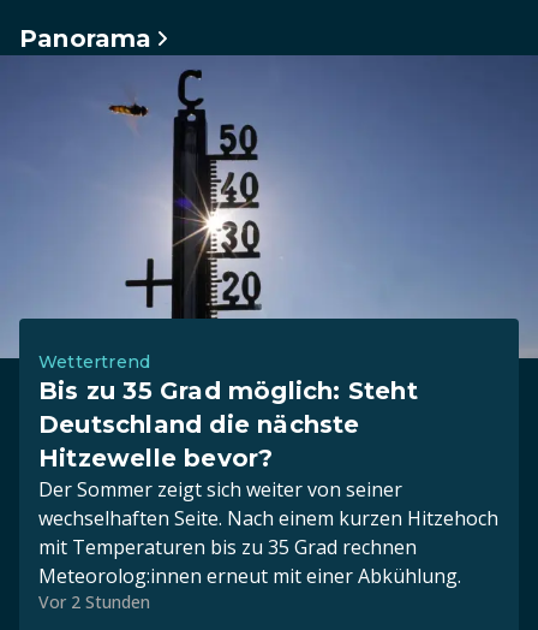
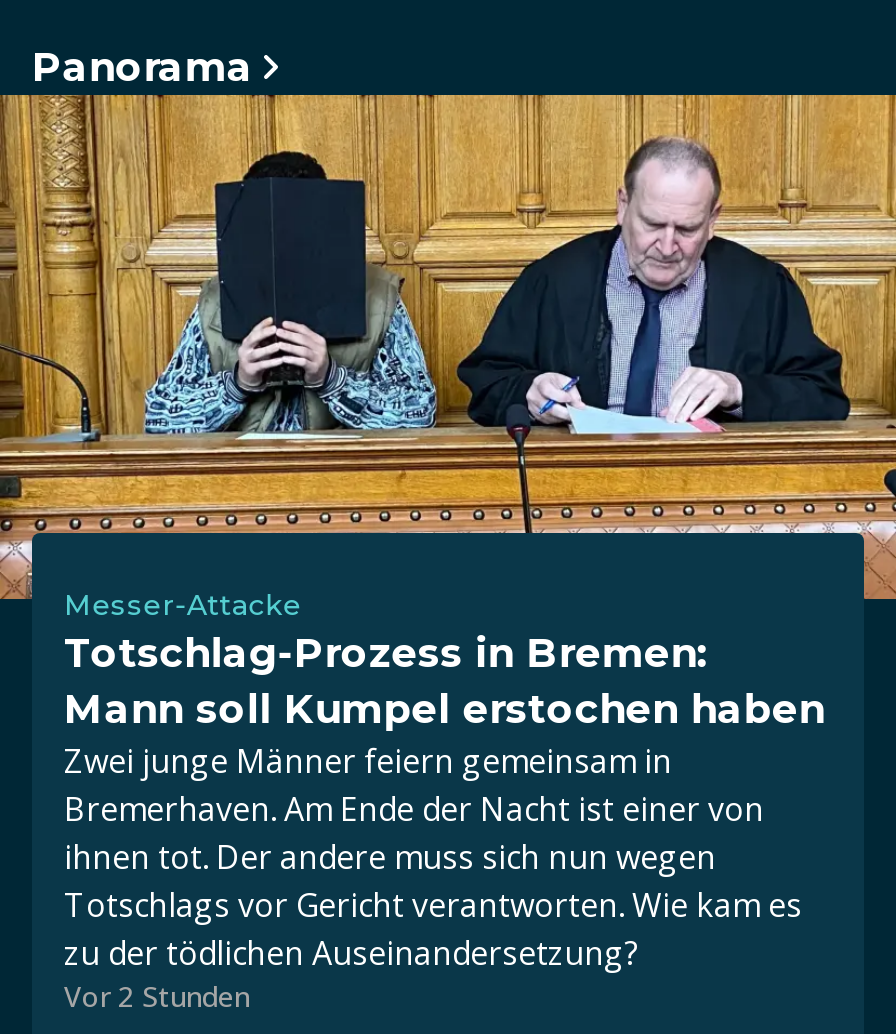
- [image]
- Wettertrend
- Bis zu 35 Grad möglich: Steht
- Deutschland die nächste
- Hitzewelle bevor?
- Der Sommer zeigt sich weiter von seiner
- wechselhaften Seite. Nach einem kurzen Hitzehoch
- mit Temperaturen bis zu 35 Grad rechnen
- Meteorolog:innen erneut mit einer Abkühlung.
+ [image]
+ Messer-Attacke
+ Totschlag-Prozess in Bremen:
+ Mann soll Kumpel erstochen haben
+ Zwei junge Männer feiern gemeinsam in
+ Bremerhaven. Am Ende der Nacht ist einer von
+ ihnen tot. Der andere muss sich nun wegen
+ Totschlags vor Gericht verantworten. Wie kam es
+ zu der tödlichen Auseinandersetzung?
